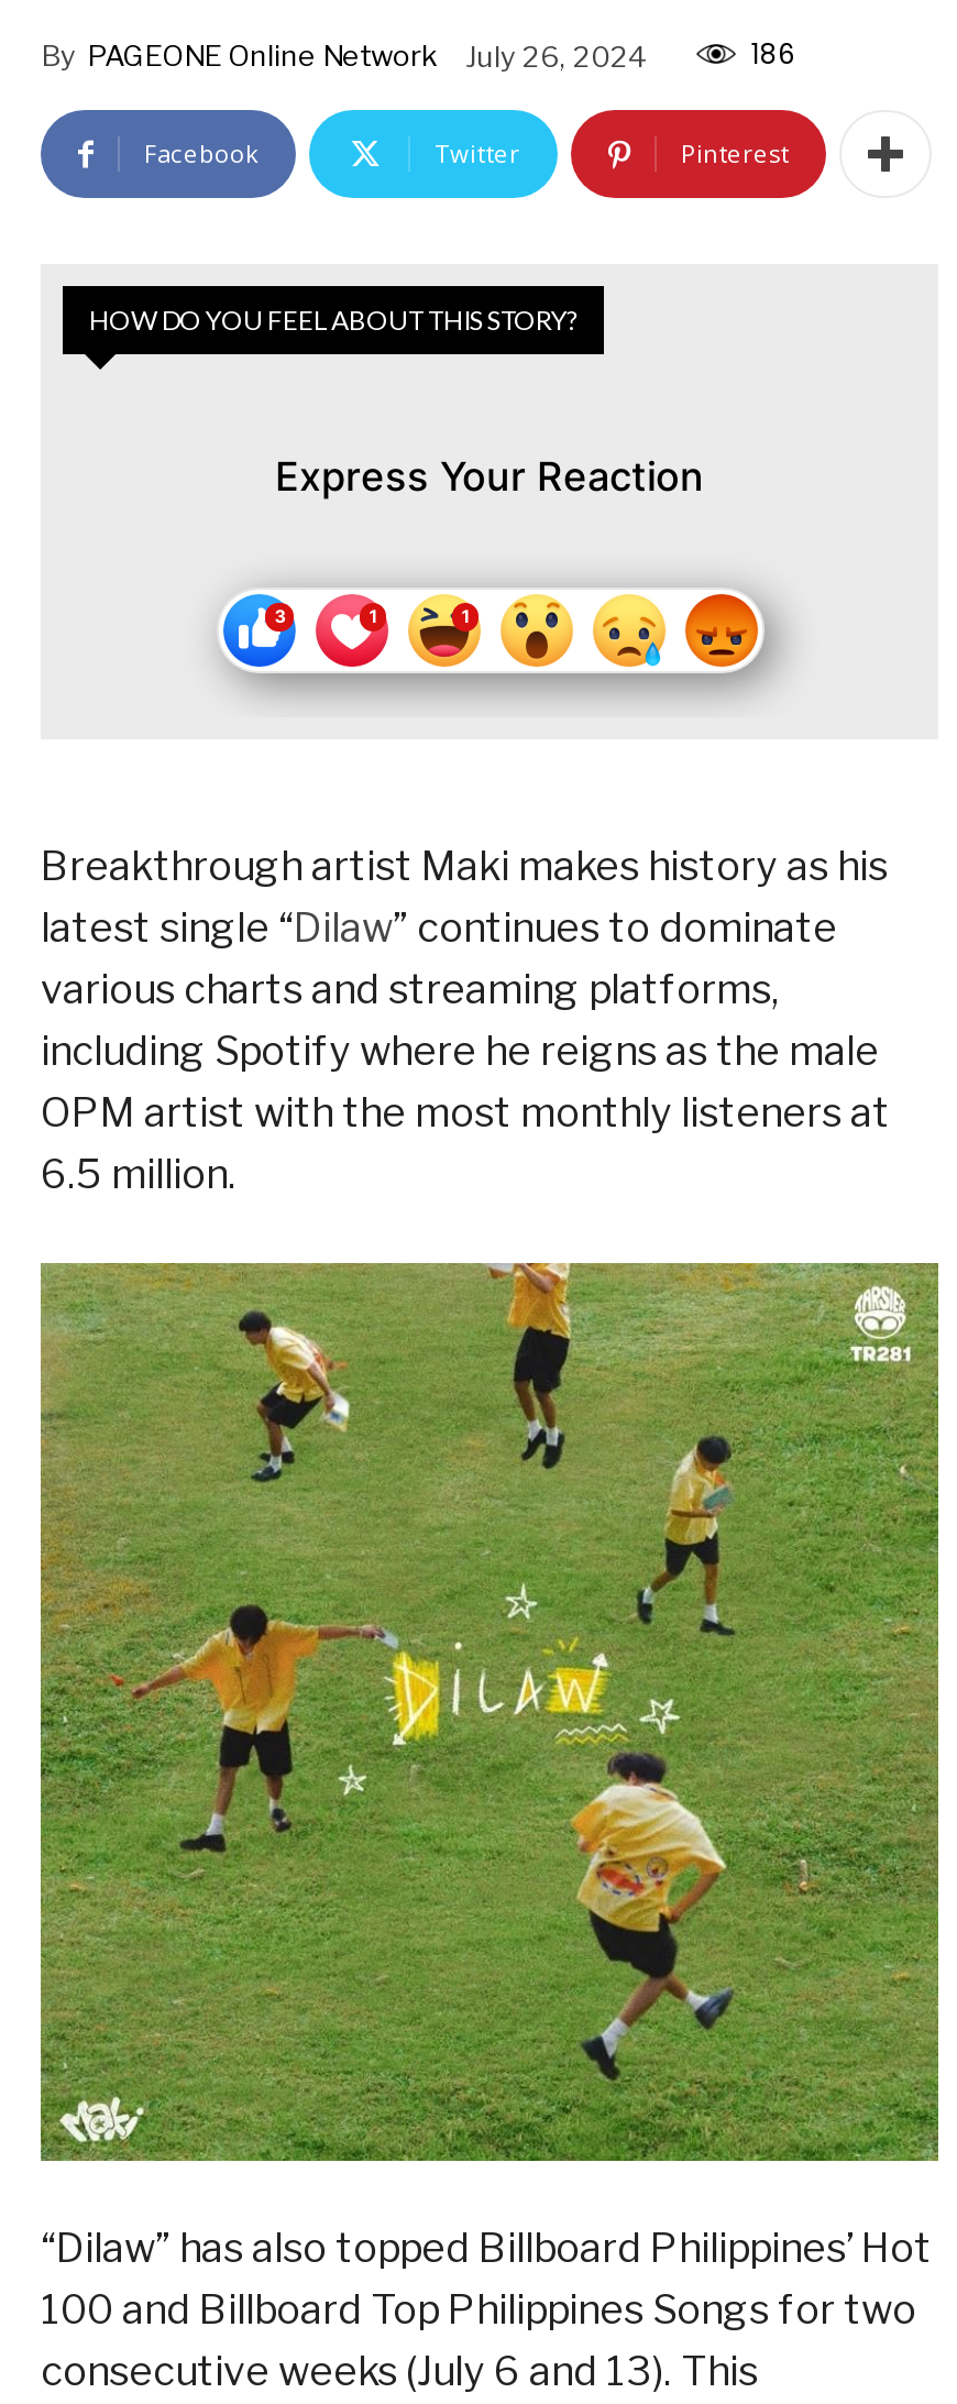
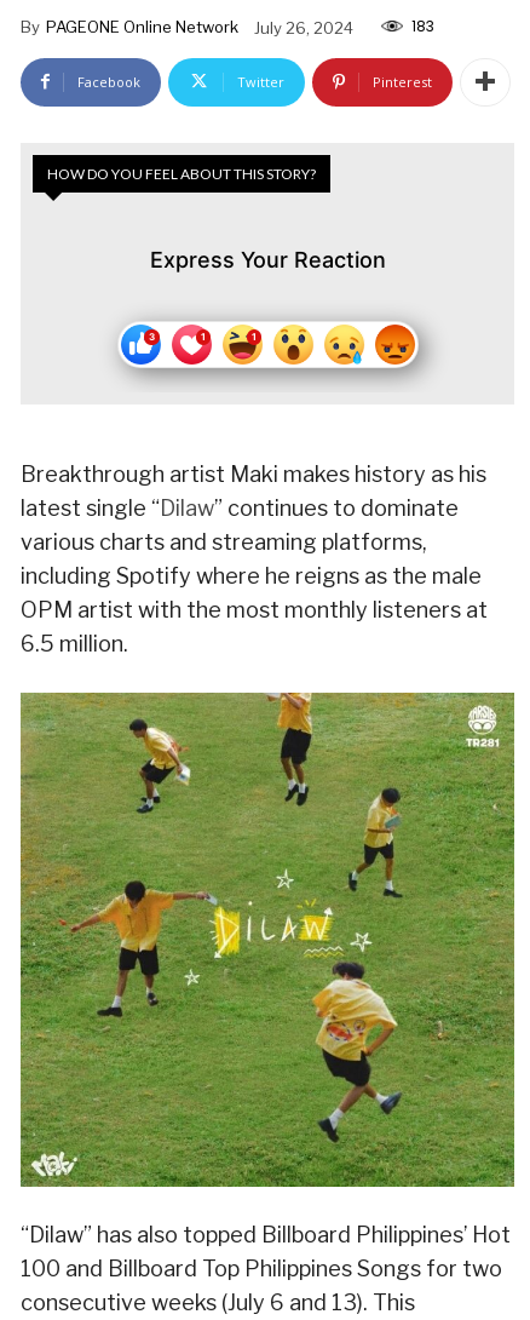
- 186
+ 183
